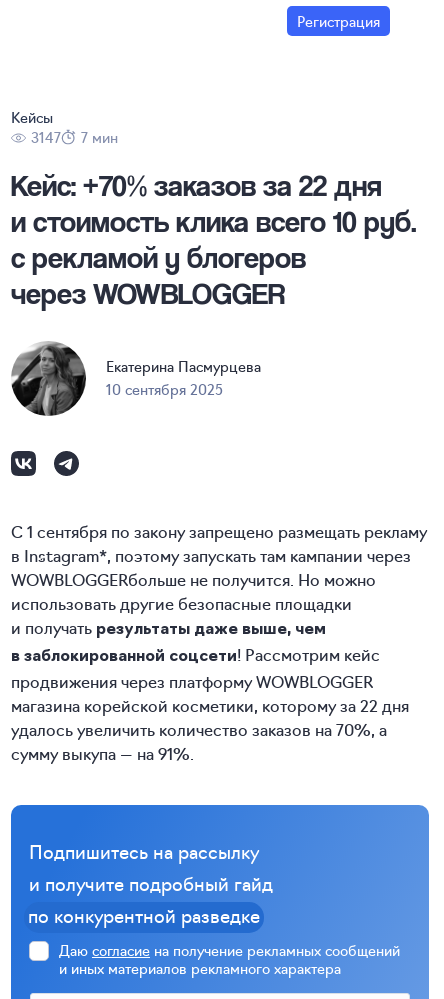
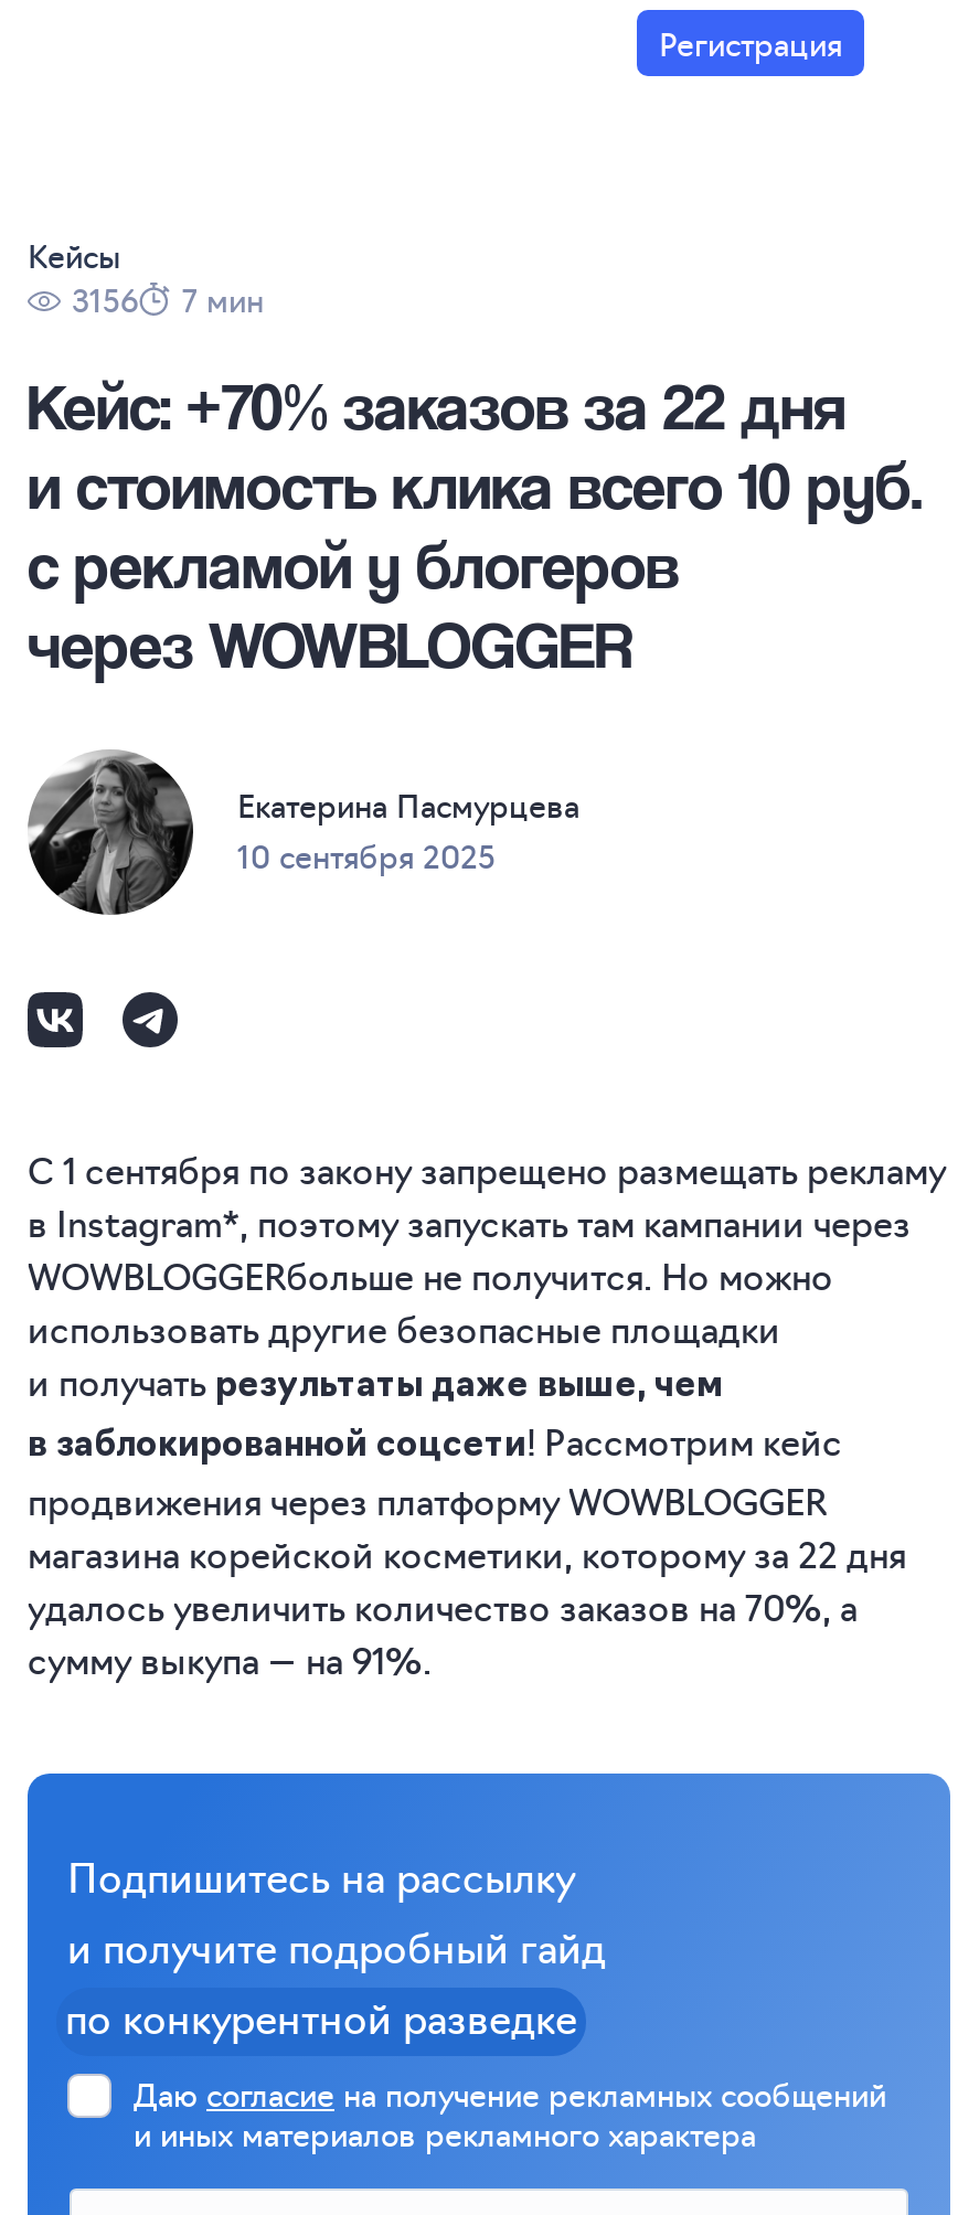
- 3147 7 мин
+ 3156 7 мин
